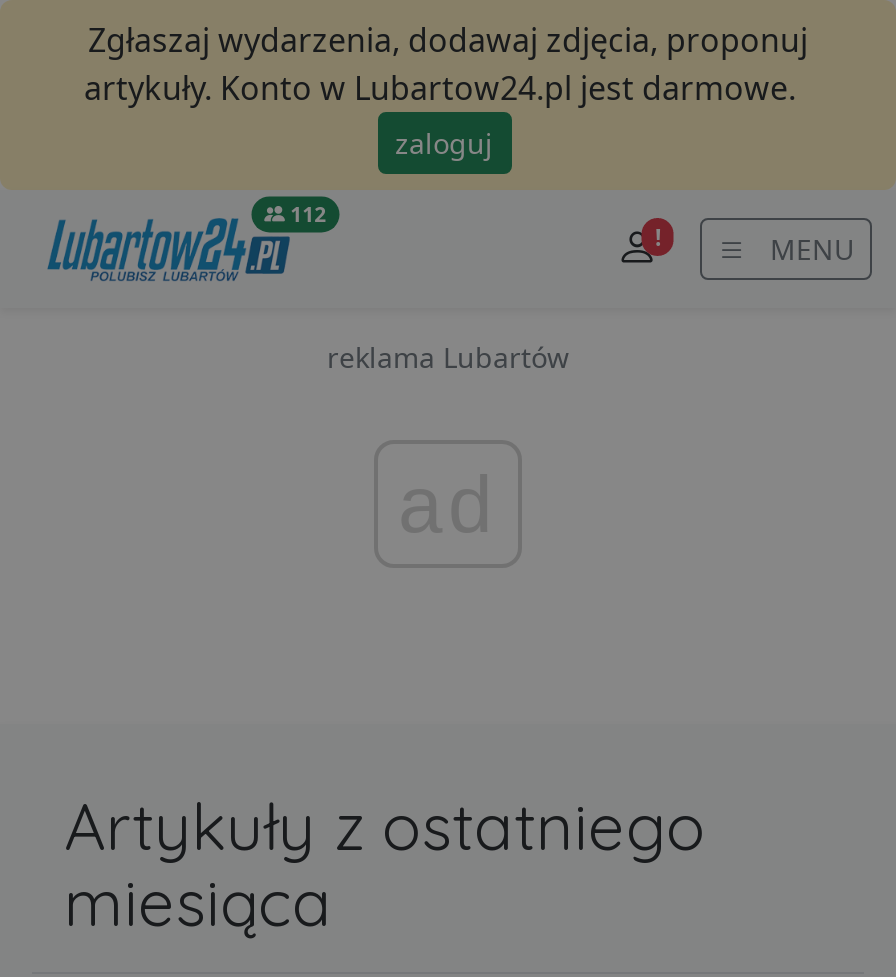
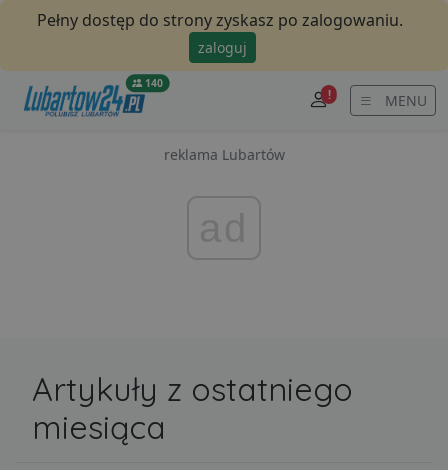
- Zgłaszaj wydarzenia, dodawaj zdjęcia, proponuj
- artykuły. Konto w Lubartow24.pl jest darmowe.
+ Pełny dostęp do strony zyskasz po zalogowaniu.

- 112
+ 140
